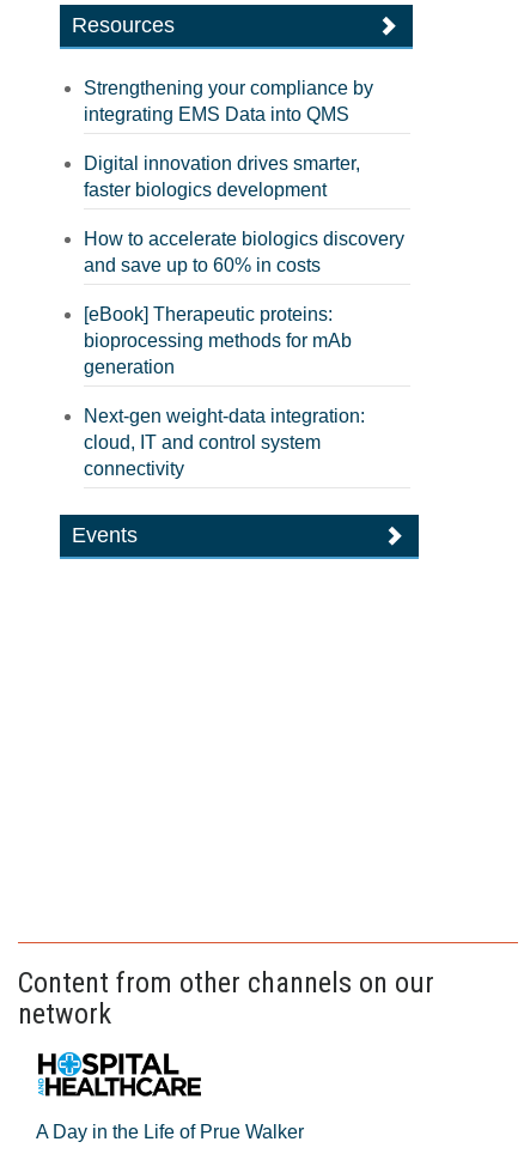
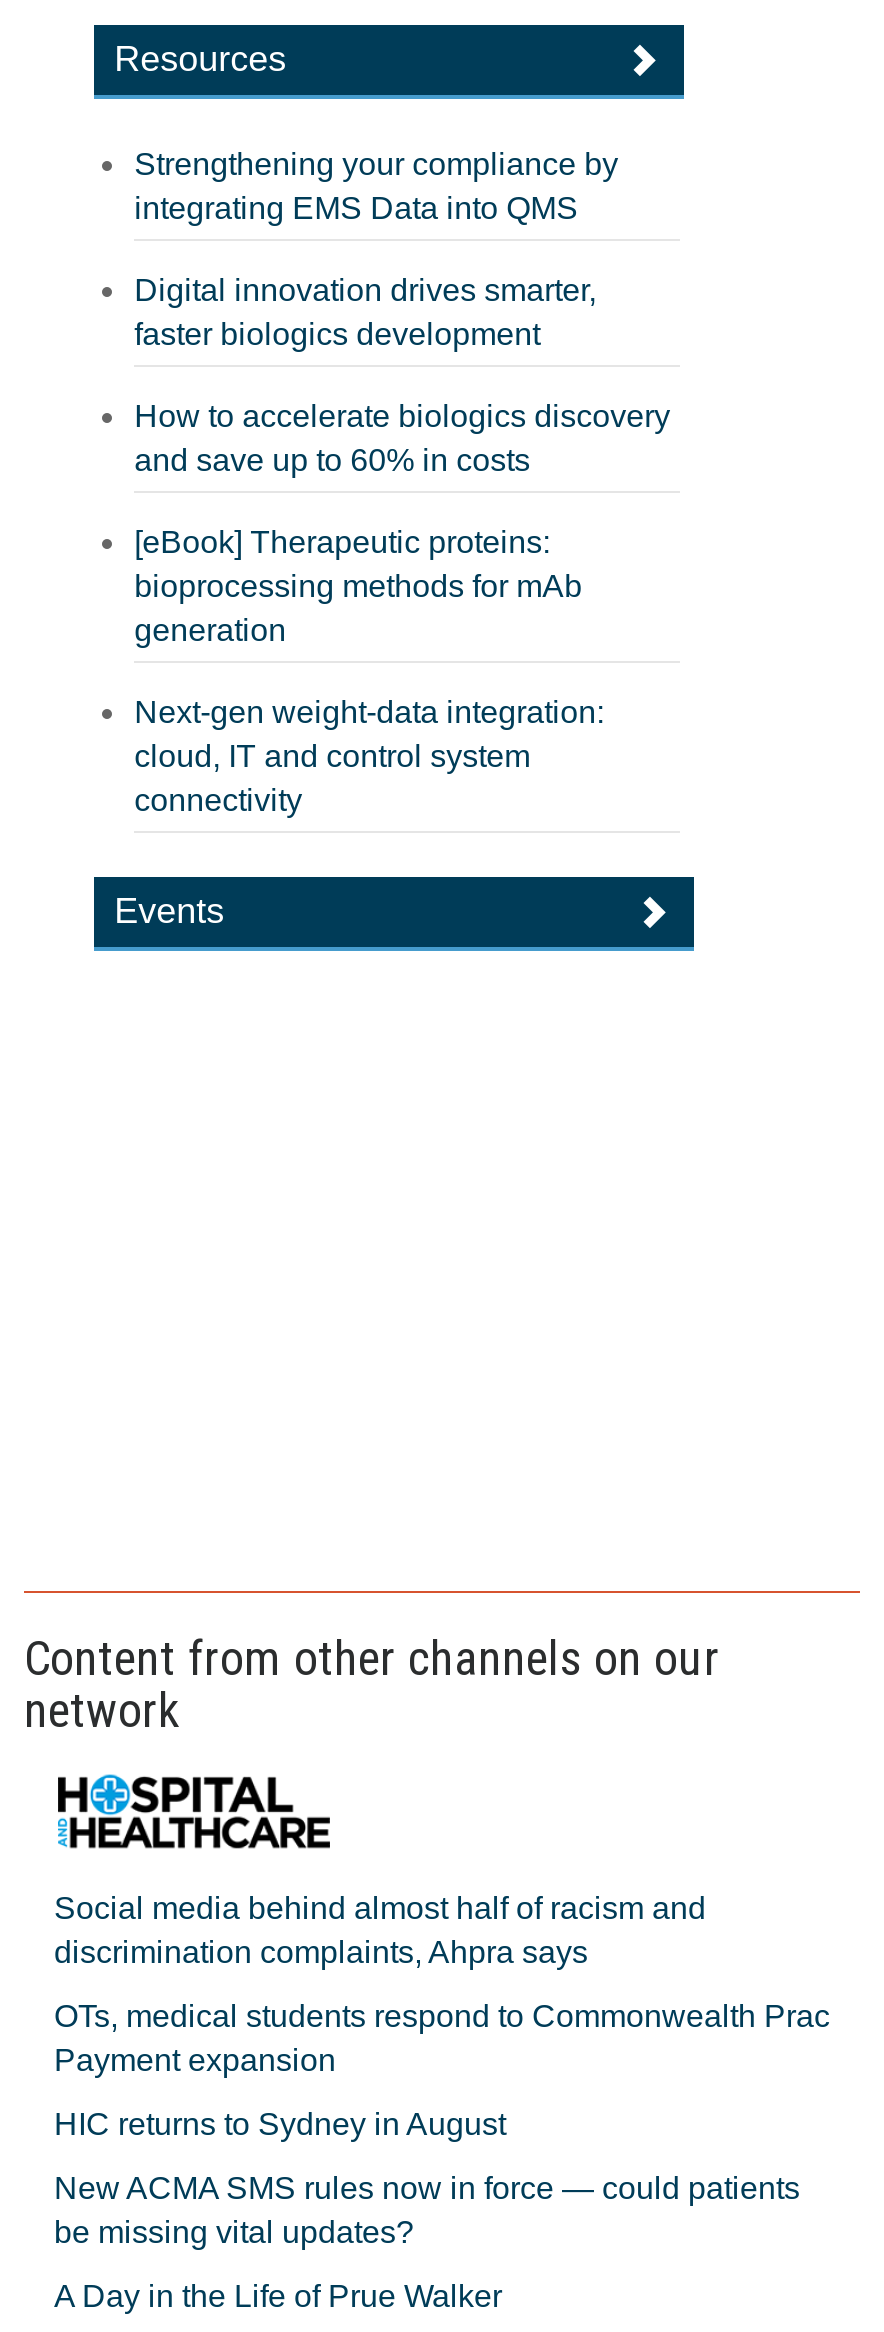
+ Social media behind almost half of racism and
+ discrimination complaints, Ahpra says
+ OTs, medical students respond to Commonwealth Prac
+ Payment expansion
+ HIC returns to Sydney in August
+ New ACMA SMS rules now in force — could patients
+ be missing vital updates?
